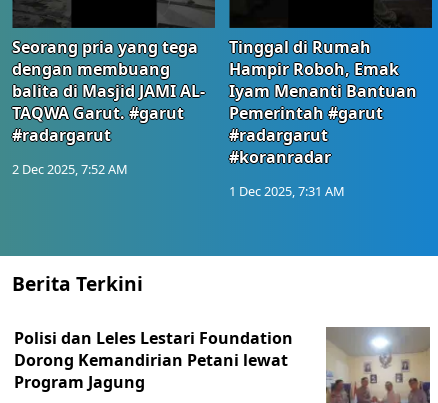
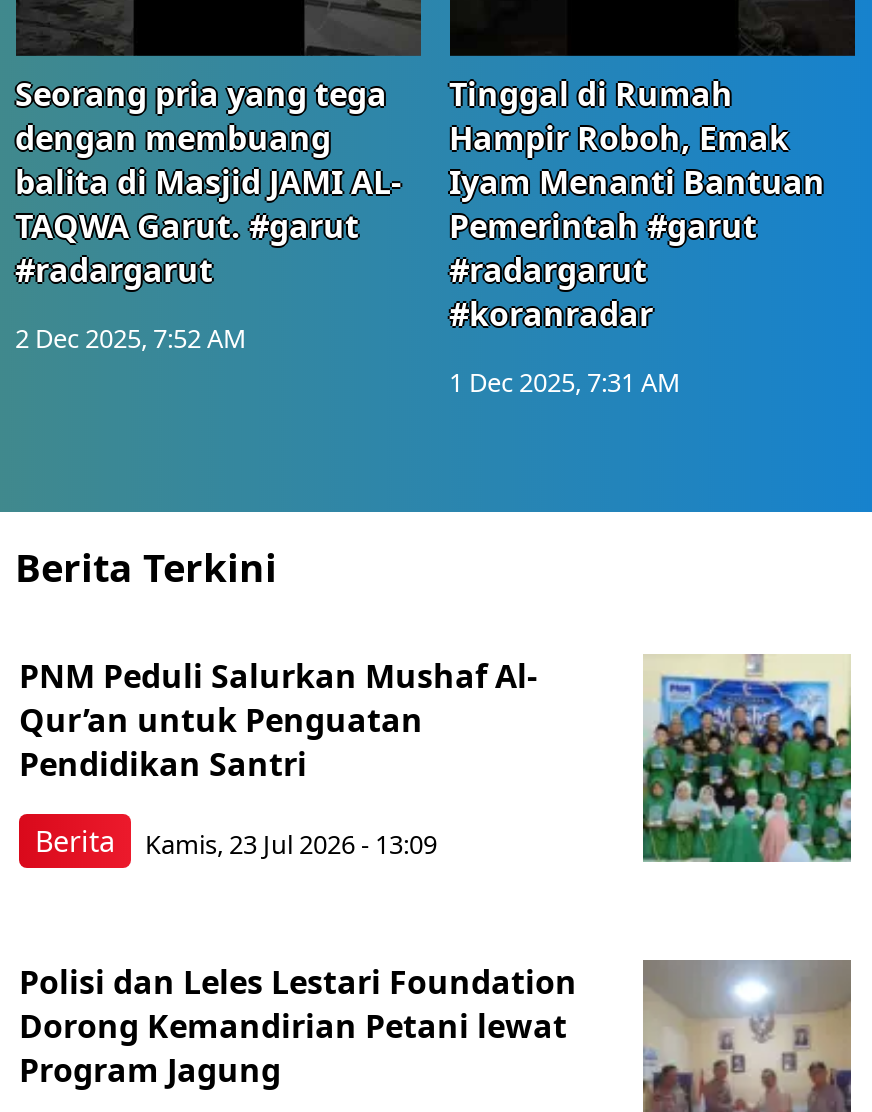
+ PNM Peduli Salurkan Mushaf Al-
+ Qur’an untuk Penguatan
+ Pendidikan Santri
+ Kamis, 23 Jul 2026 - 13:09

+ Berita

+ [image]
